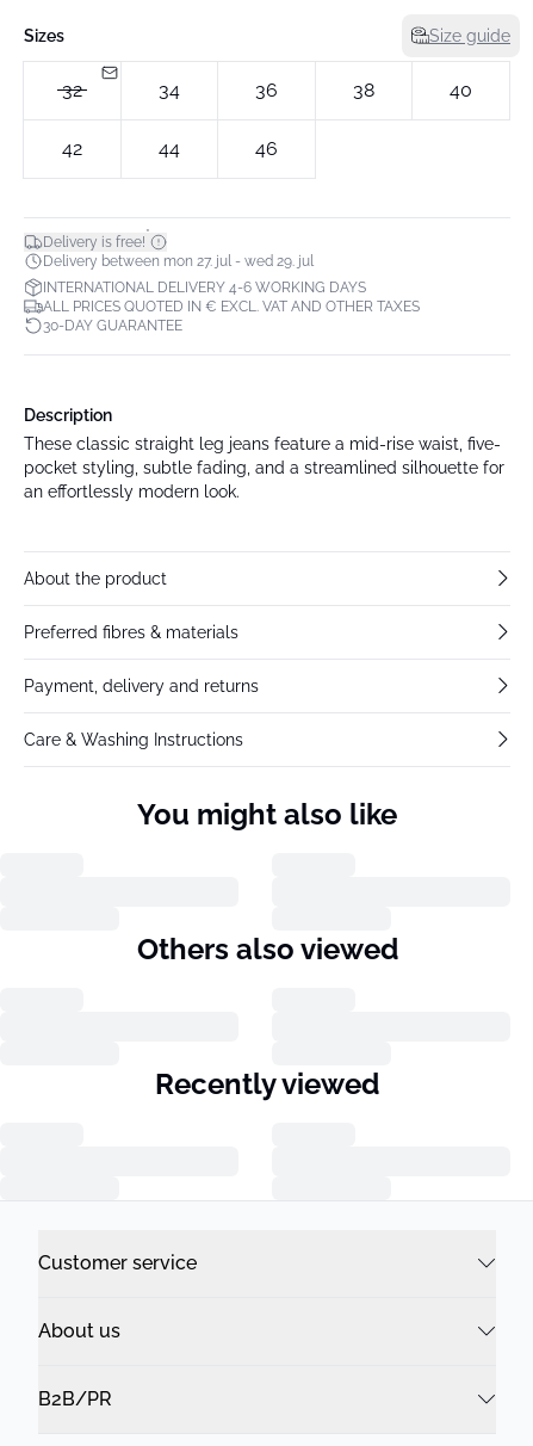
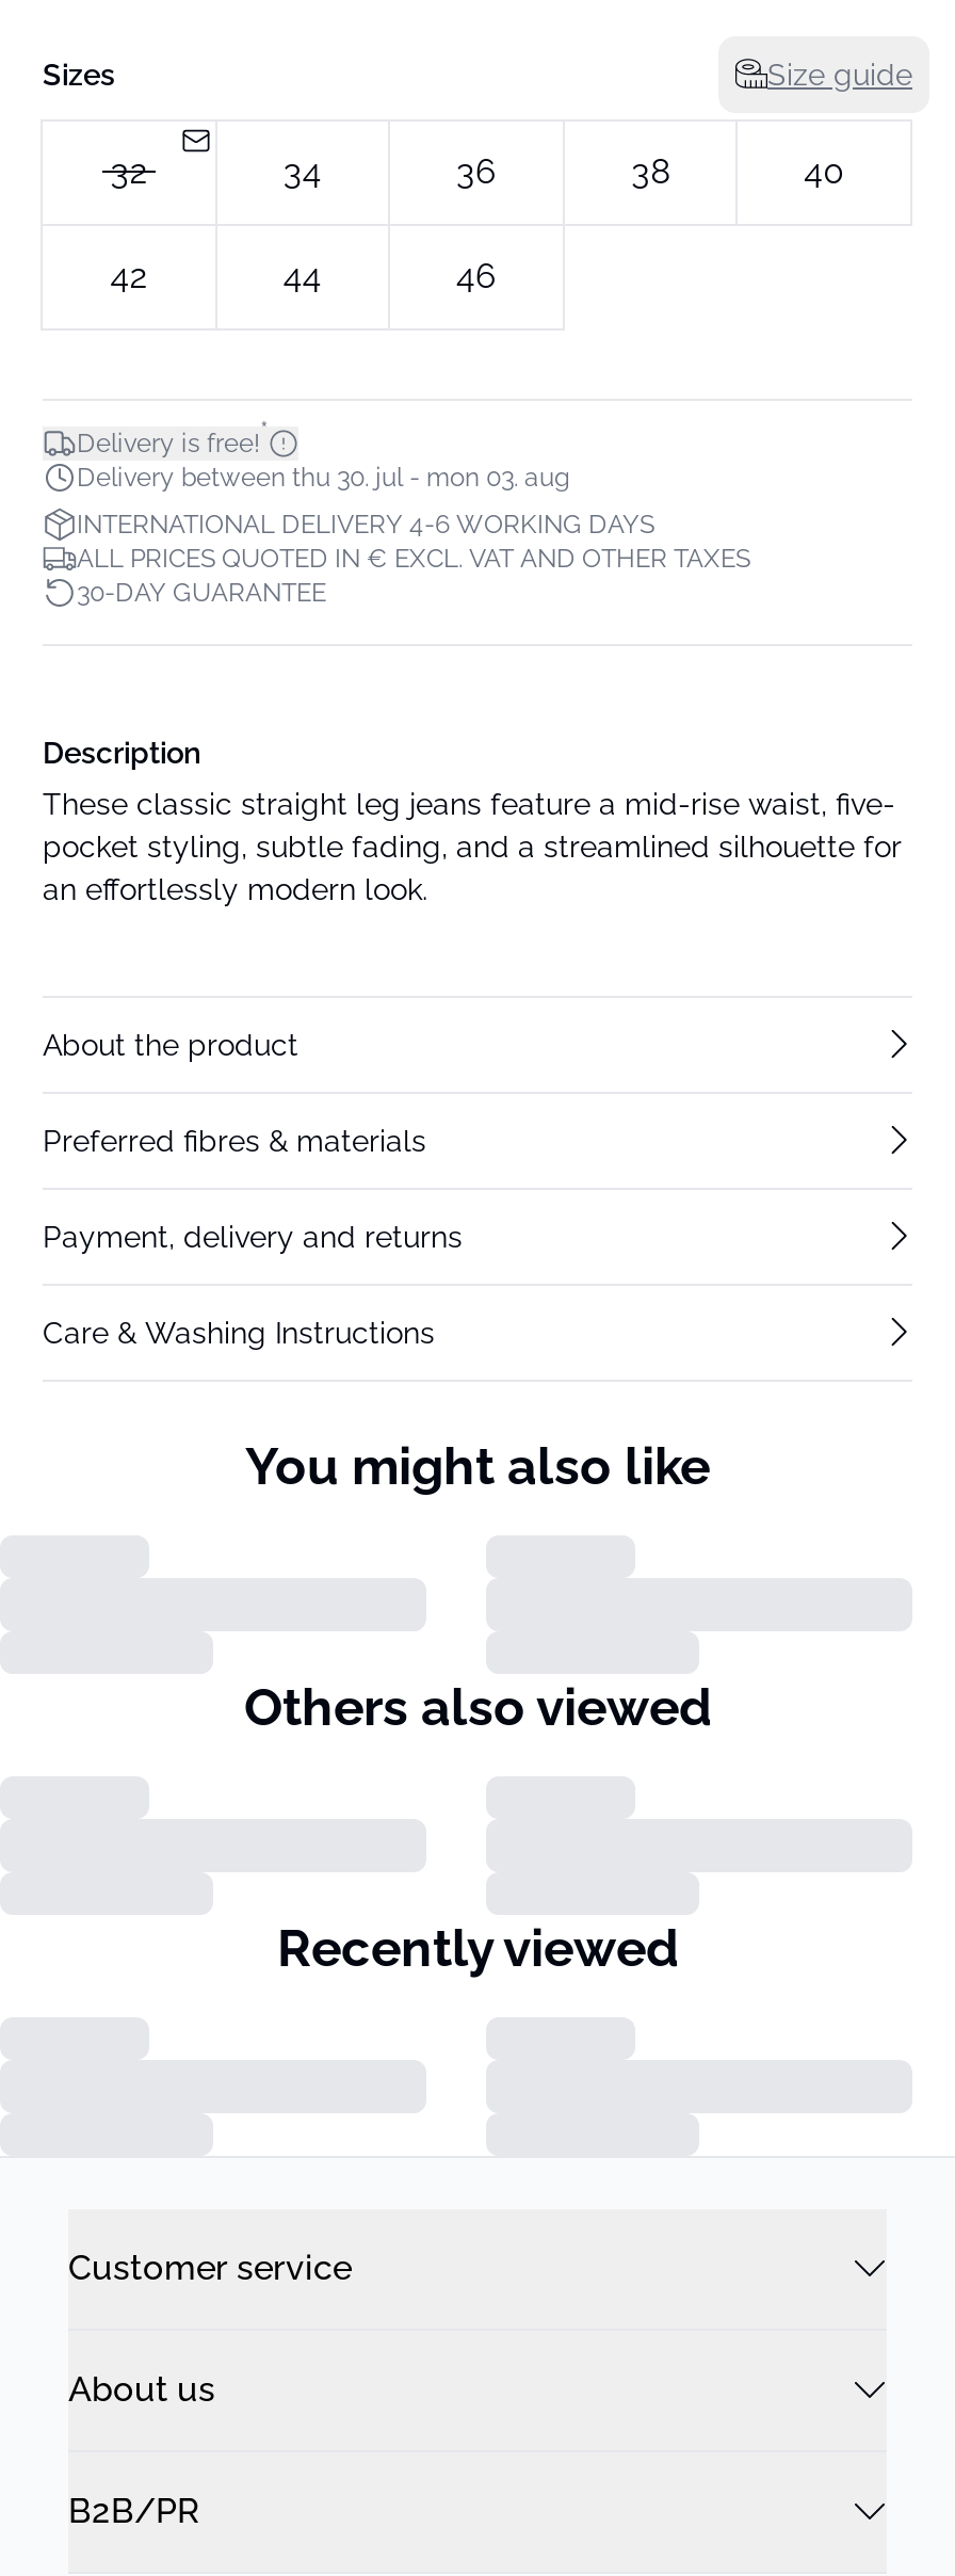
- Delivery between mon 27. jul - wed 29. jul
+ Delivery between thu 30. jul - mon 03. aug
